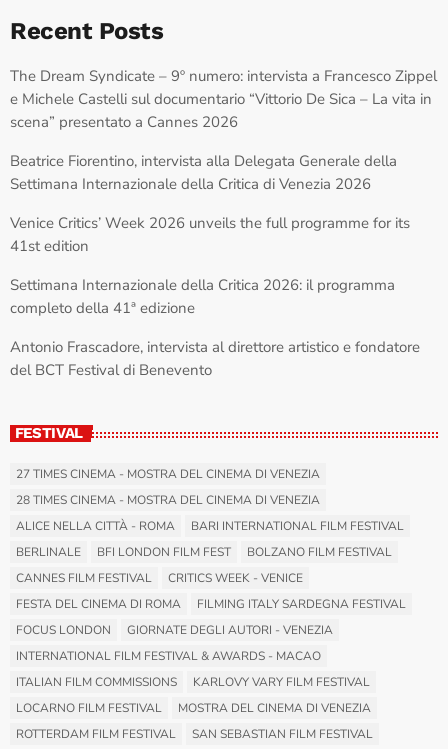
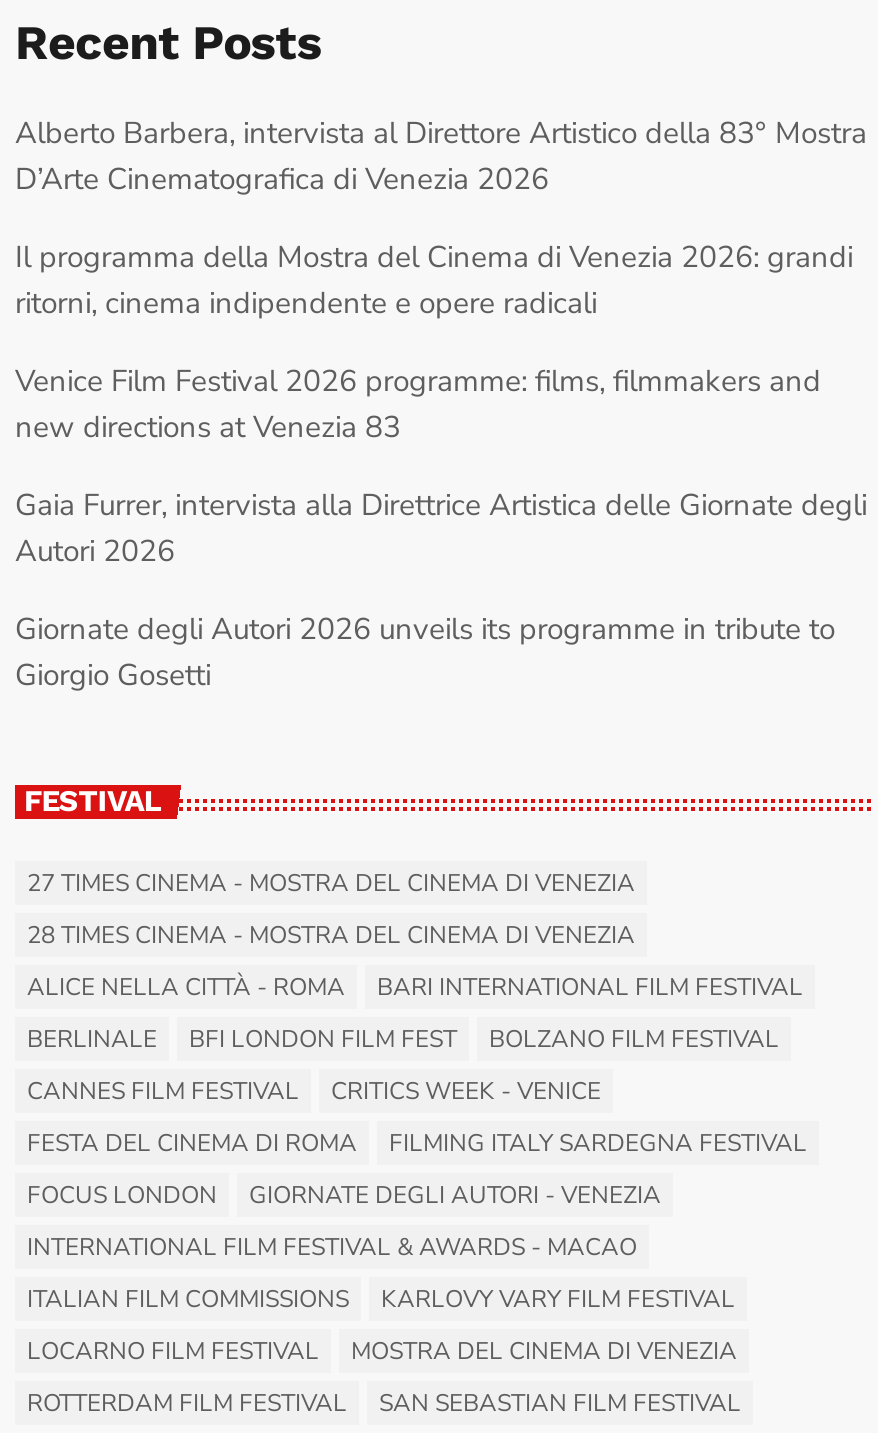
- The Dream Syndicate – 9º numero: intervista a Francesco Zippel
- e Michele Castelli sul documentario “Vittorio De Sica – La vita in
- scena” presentato a Cannes 2026
+ Alberto Barbera, intervista al Direttore Artistico della 83° Mostra
+ D’Arte Cinematografica di Venezia 2026

- Beatrice Fiorentino, intervista alla Delegata Generale della
- Settimana Internazionale della Critica di Venezia 2026
+ Il programma della Mostra del Cinema di Venezia 2026: grandi
+ ritorni, cinema indipendente e opere radicali

- Venice Critics’ Week 2026 unveils the full programme for its
- 41st edition
+ Venice Film Festival 2026 programme: films, filmmakers and
+ new directions at Venezia 83

- Settimana Internazionale della Critica 2026: il programma
- completo della 41ª edizione
+ Gaia Furrer, intervista alla Direttrice Artistica delle Giornate degli
+ Autori 2026

- Antonio Frascadore, intervista al direttore artistico e fondatore
- del BCT Festival di Benevento
+ Giornate degli Autori 2026 unveils its programme in tribute to
+ Giorgio Gosetti
